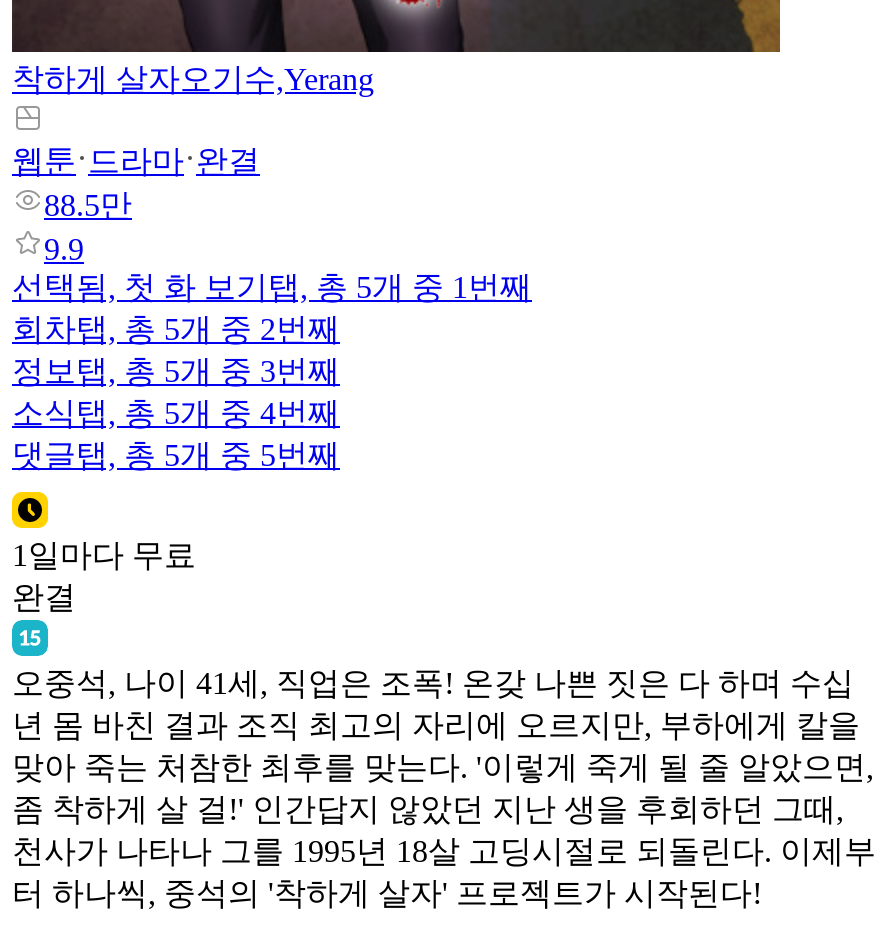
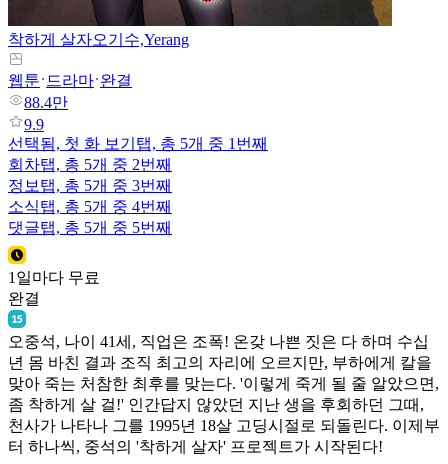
- 88.5만
+ 88.4만
